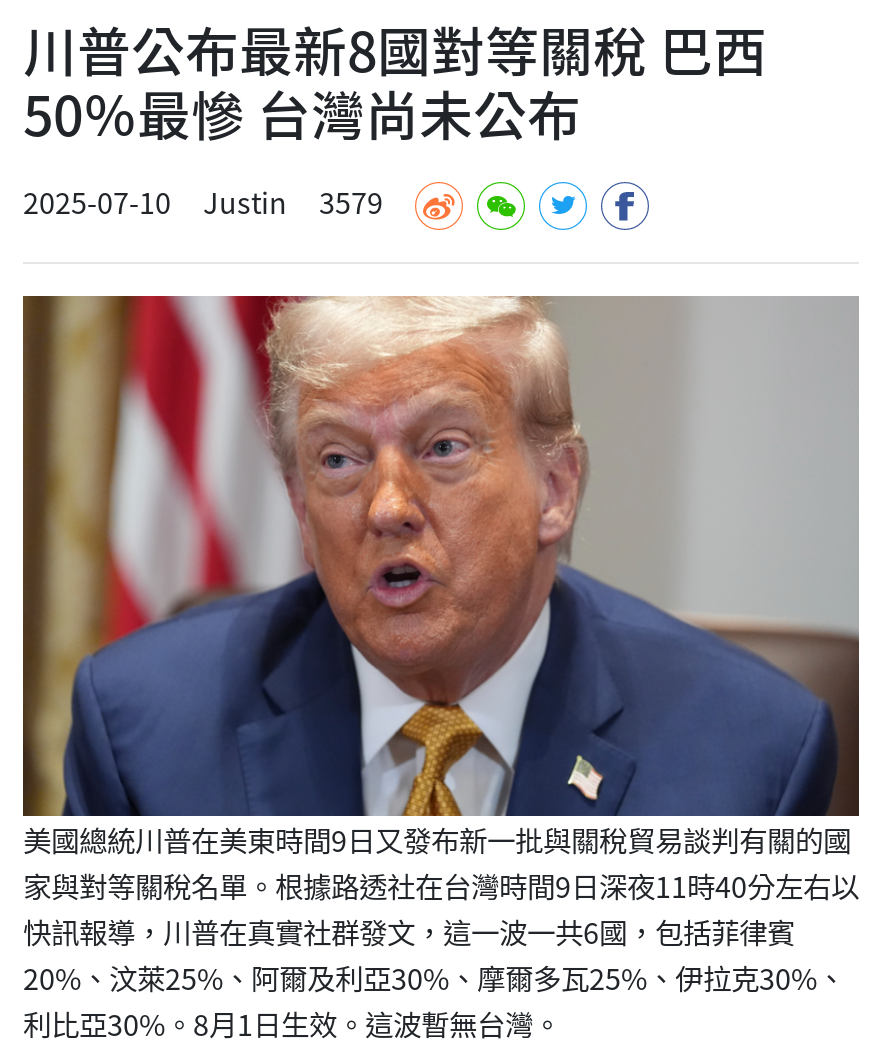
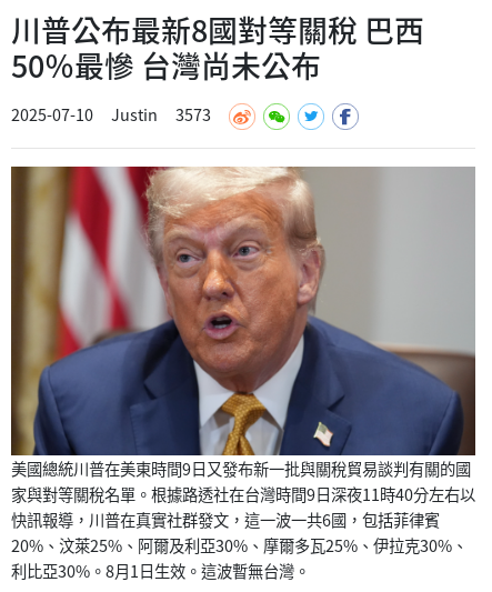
- 2025-07-10 Justin 3579
+ 2025-07-10 Justin 3573
